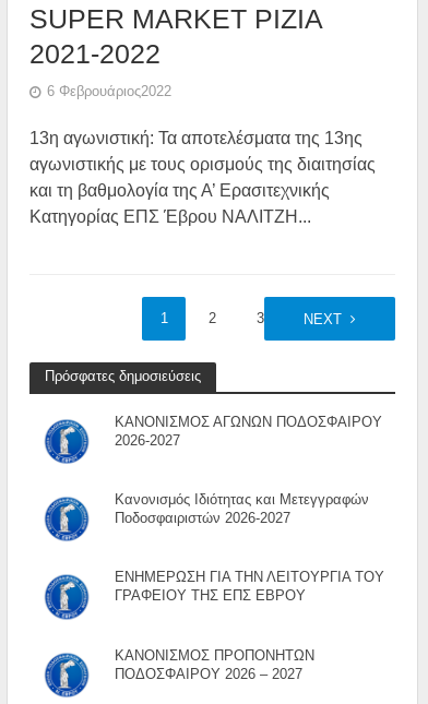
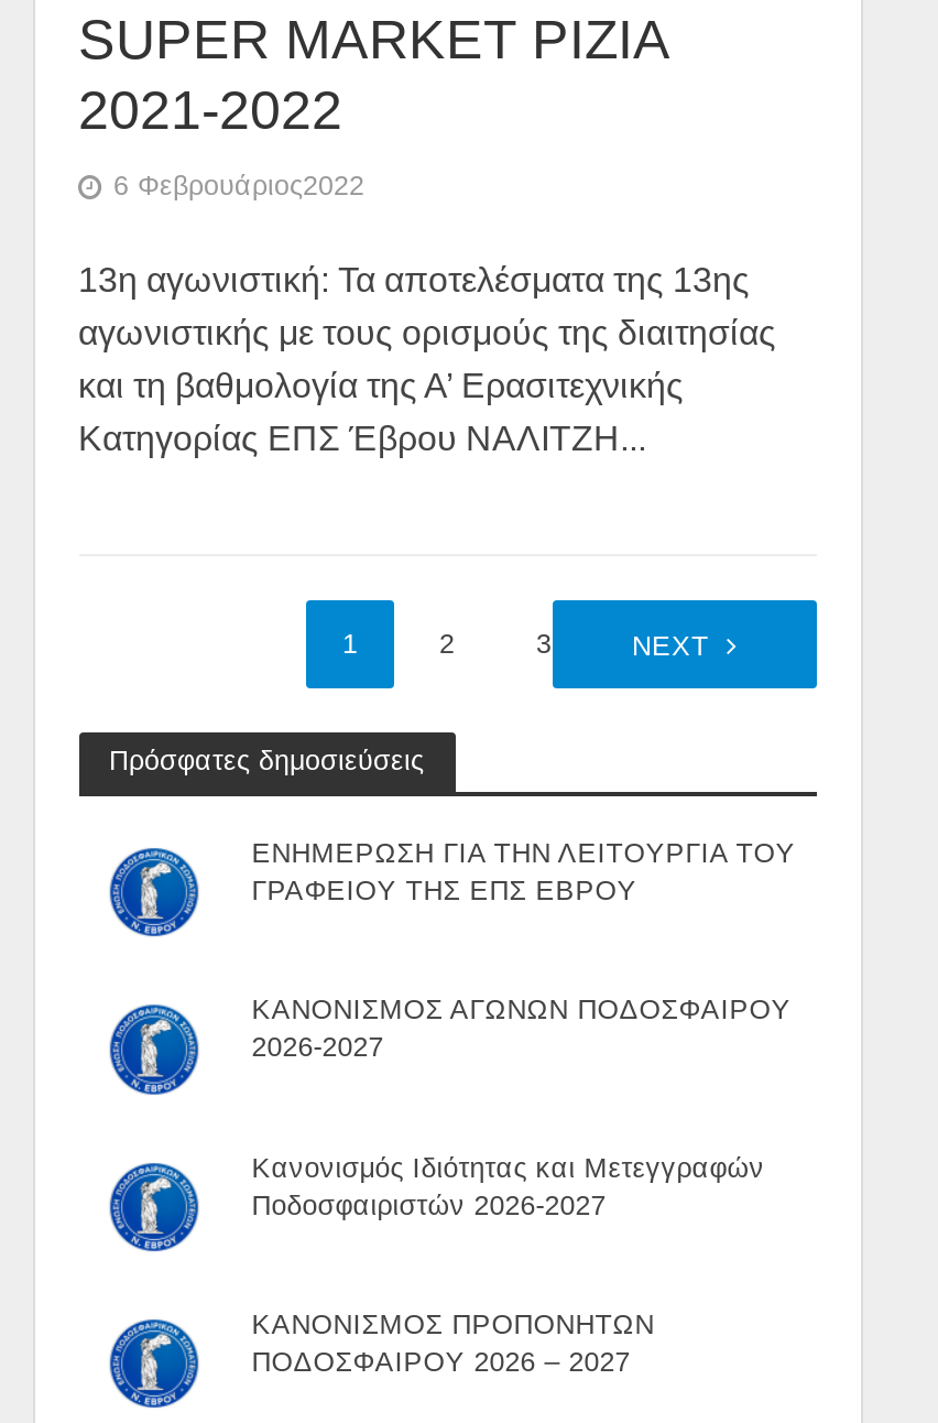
moved down: [image] | ΚΑΝΟΝΙΣΜΟΣ ΑΓΩΝΩΝ ΠΟΔΟΣΦΑΙΡΟΥ | 2026-2027 | Κανονισμός Ιδιότητας και Μετεγγραφών | Ποδοσφαιριστών 2026-2027

moved up: ΕΝΗΜΕΡΩΣΗ ΓΙΑ ΤΗΝ ΛΕΙΤΟΥΡΓΙΑ ΤΟΥ | ΓΡΑΦΕΙΟΥ ΤΗΣ ΕΠΣ ΕΒΡΟΥ
